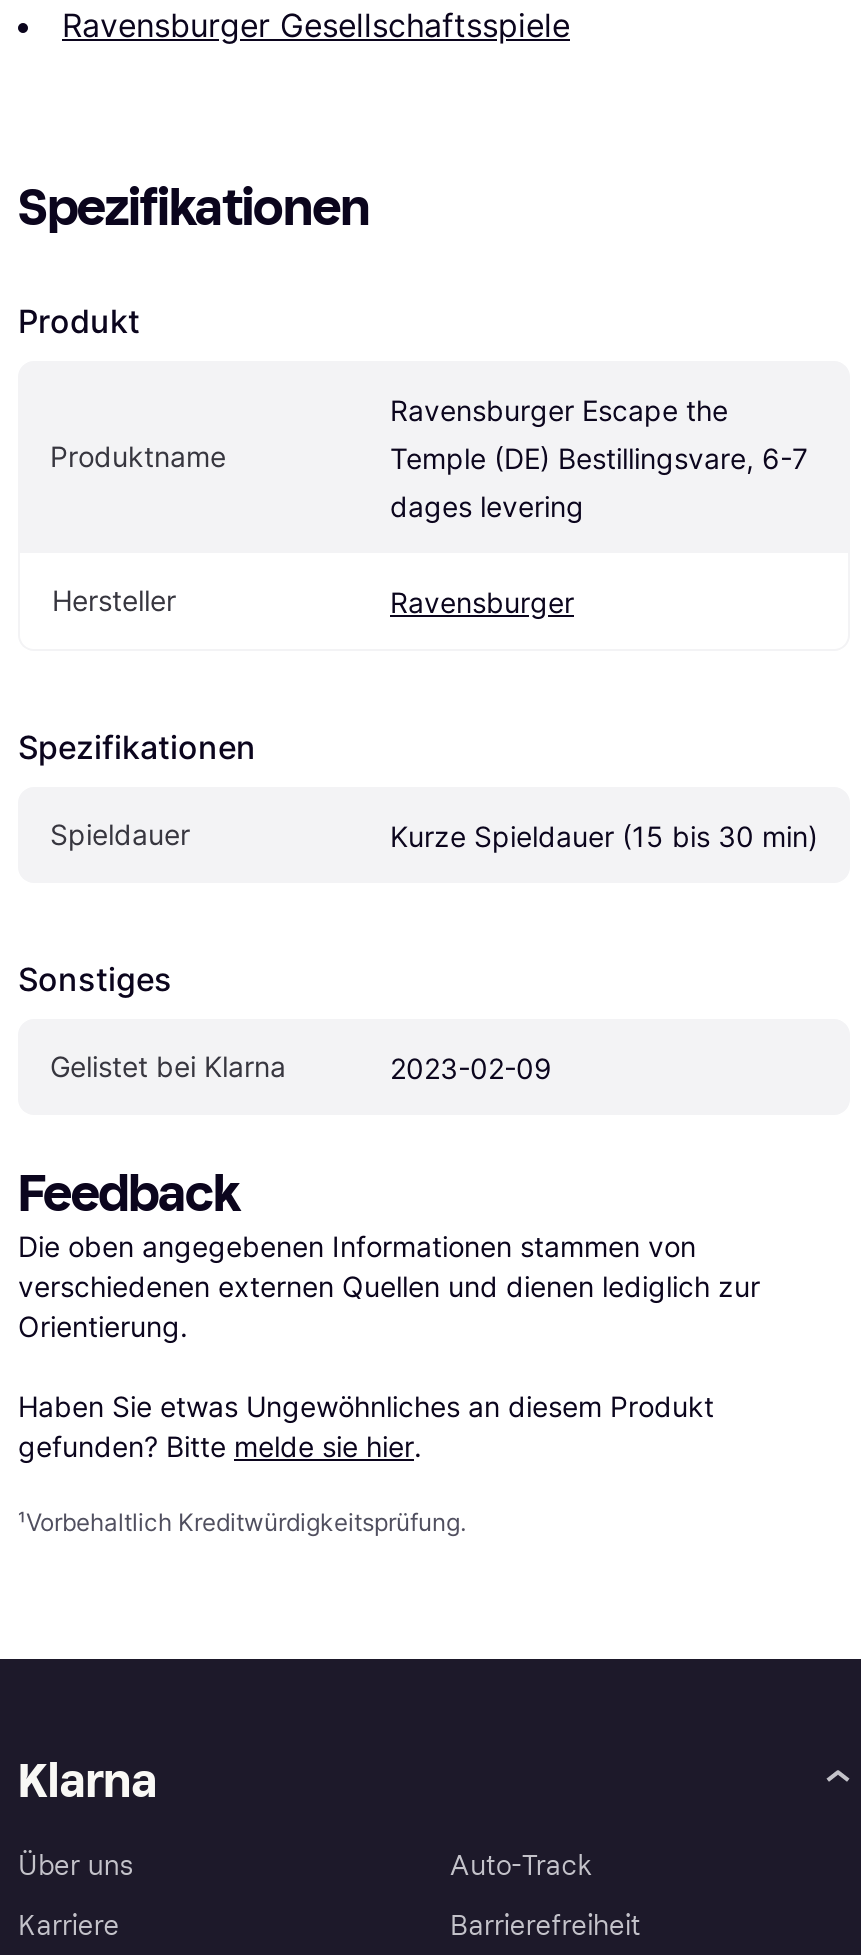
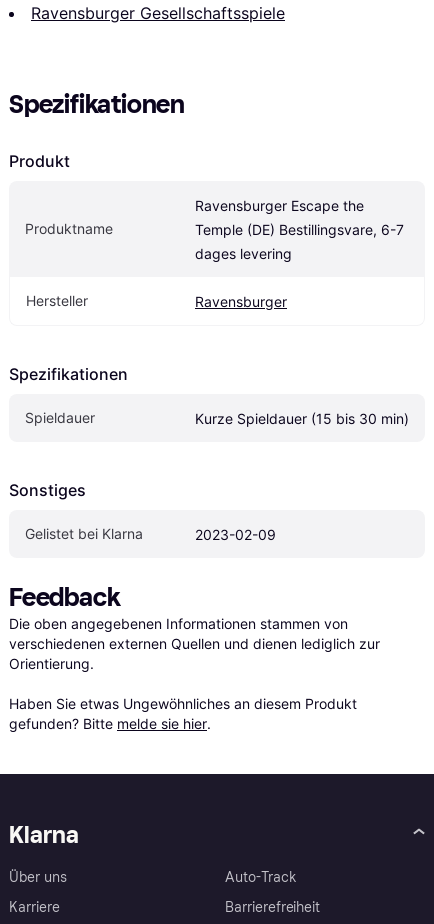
- ¹Vorbehaltlich Kreditwürdigkeitsprüfung.
